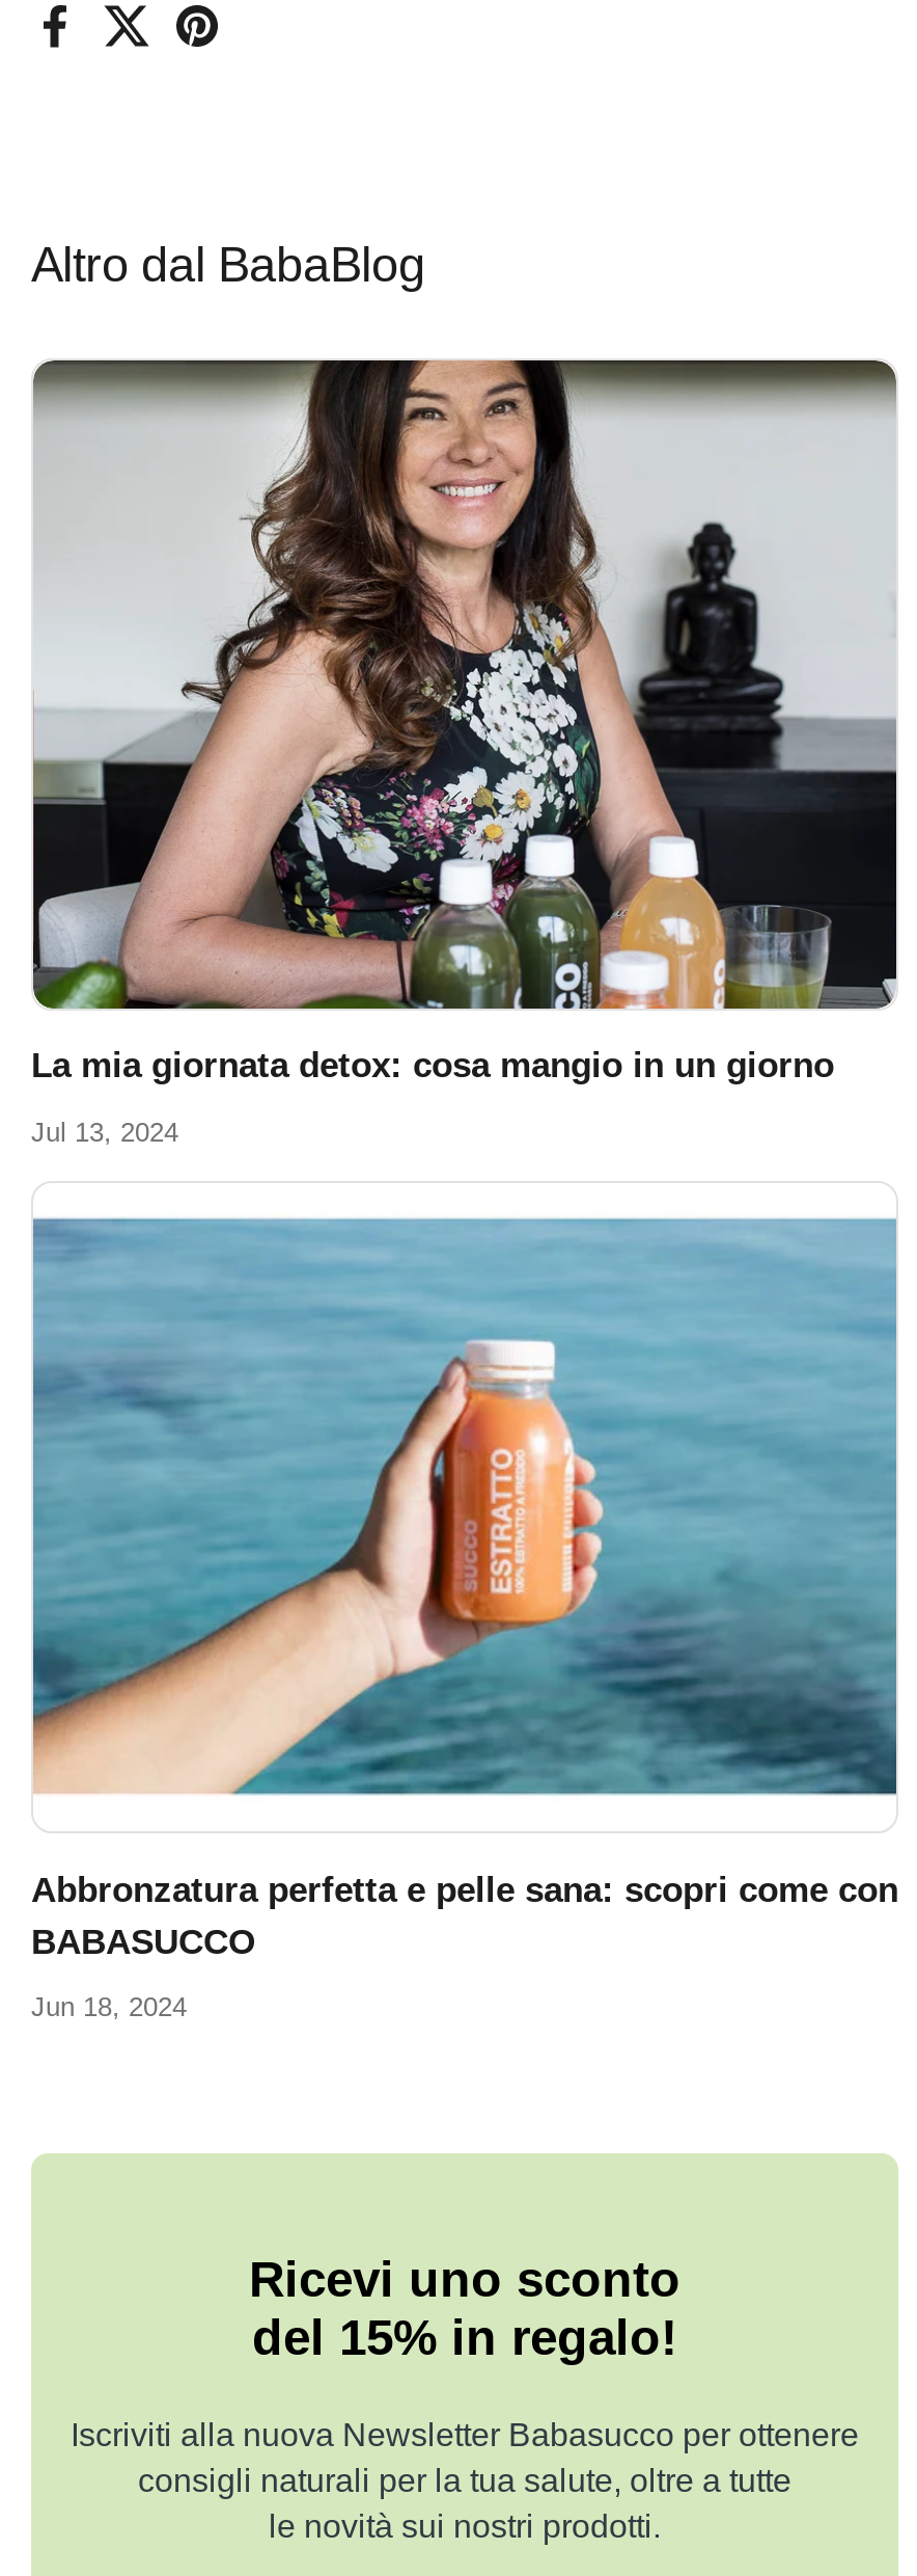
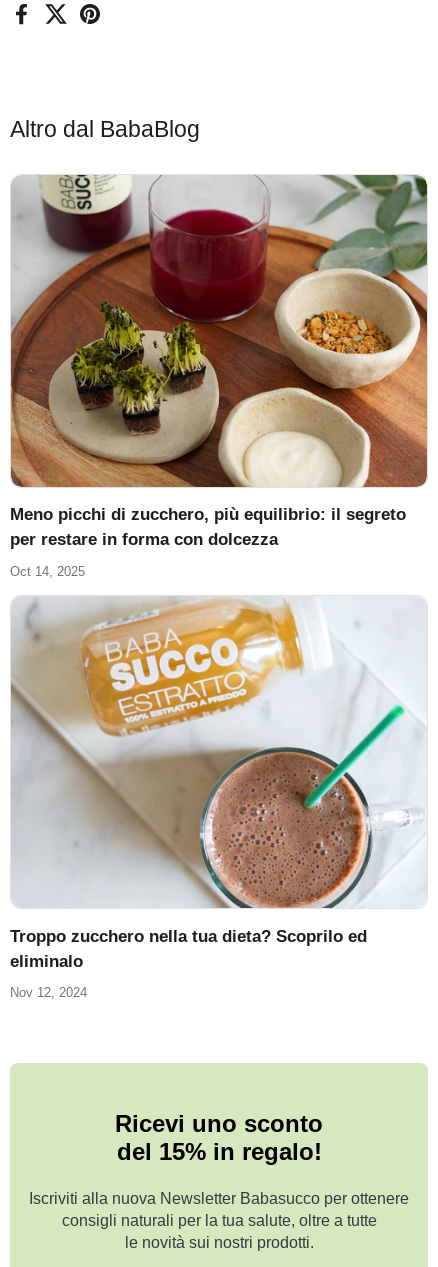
- [image]
- La mia giornata detox: cosa mangio in un giorno
+ [image]
+ Meno picchi di zucchero, più equilibrio: il segreto
+ per restare in forma con dolcezza

- Jul 13, 2024
+ Oct 14, 2025

- [image]
- Abbronzatura perfetta e pelle sana: scopri come con
- BABASUCCO
+ [image]
+ Troppo zucchero nella tua dieta? Scoprilo ed
+ eliminalo

- Jun 18, 2024
+ Nov 12, 2024
